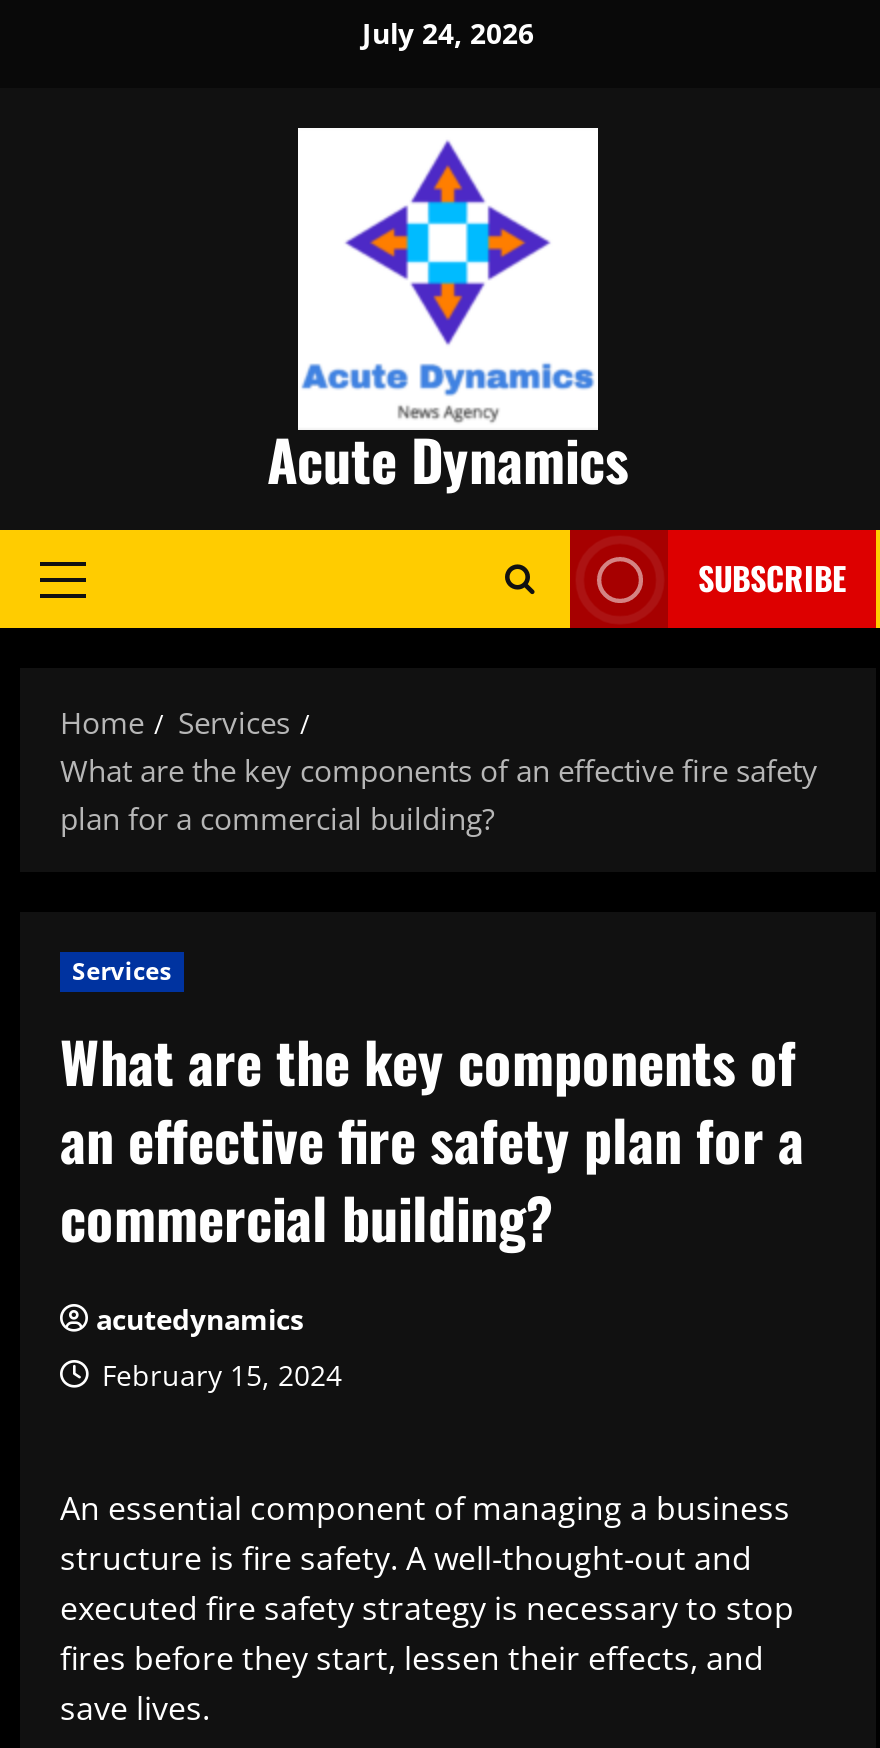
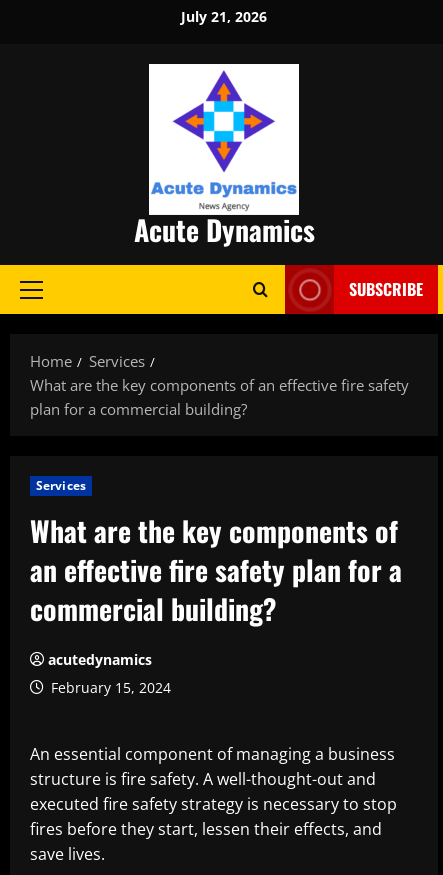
- July 24, 2026
+ July 21, 2026
